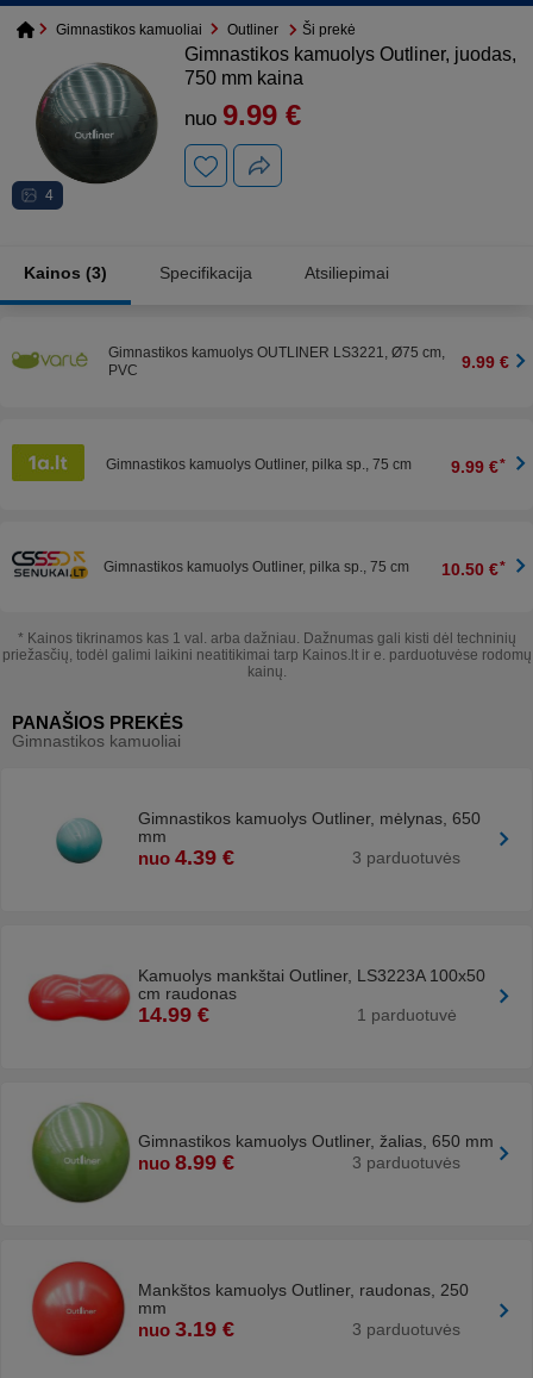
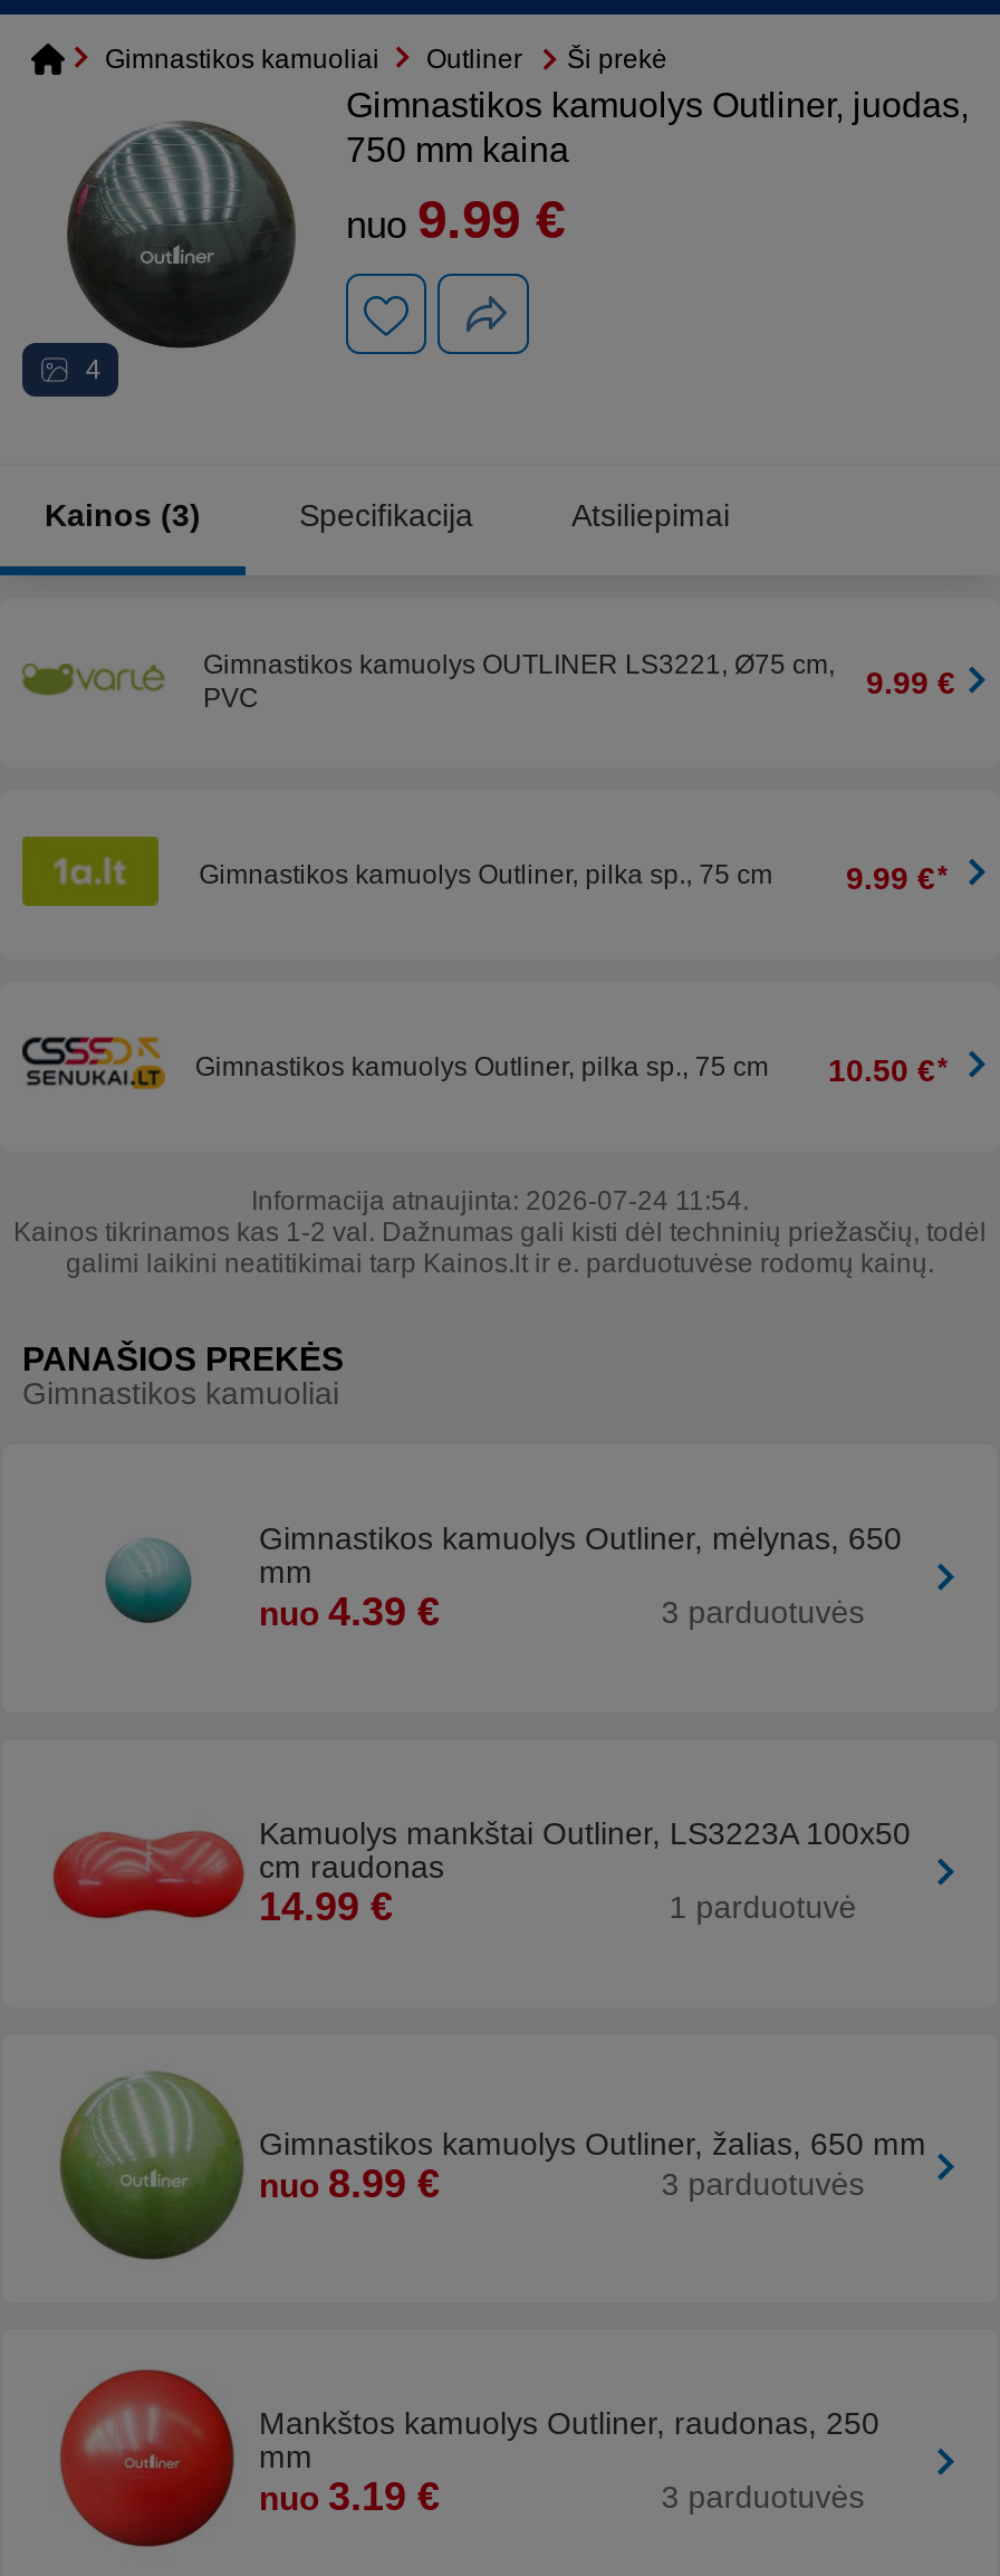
- * Kainos tikrinamos kas 1 val. arba dažniau. Dažnumas gali kisti dėl techninių
- priežasčių, todėl galimi laikini neatitikimai tarp Kainos.lt ir e. parduotuvėse rodomų
- kainų.
+ Informacija atnaujinta: 2026-07-24 11:54.
+ Kainos tikrinamos kas 1-2 val. Dažnumas gali kisti dėl techninių priežasčių, todėl
+ galimi laikini neatitikimai tarp Kainos.lt ir e. parduotuvėse rodomų kainų.
